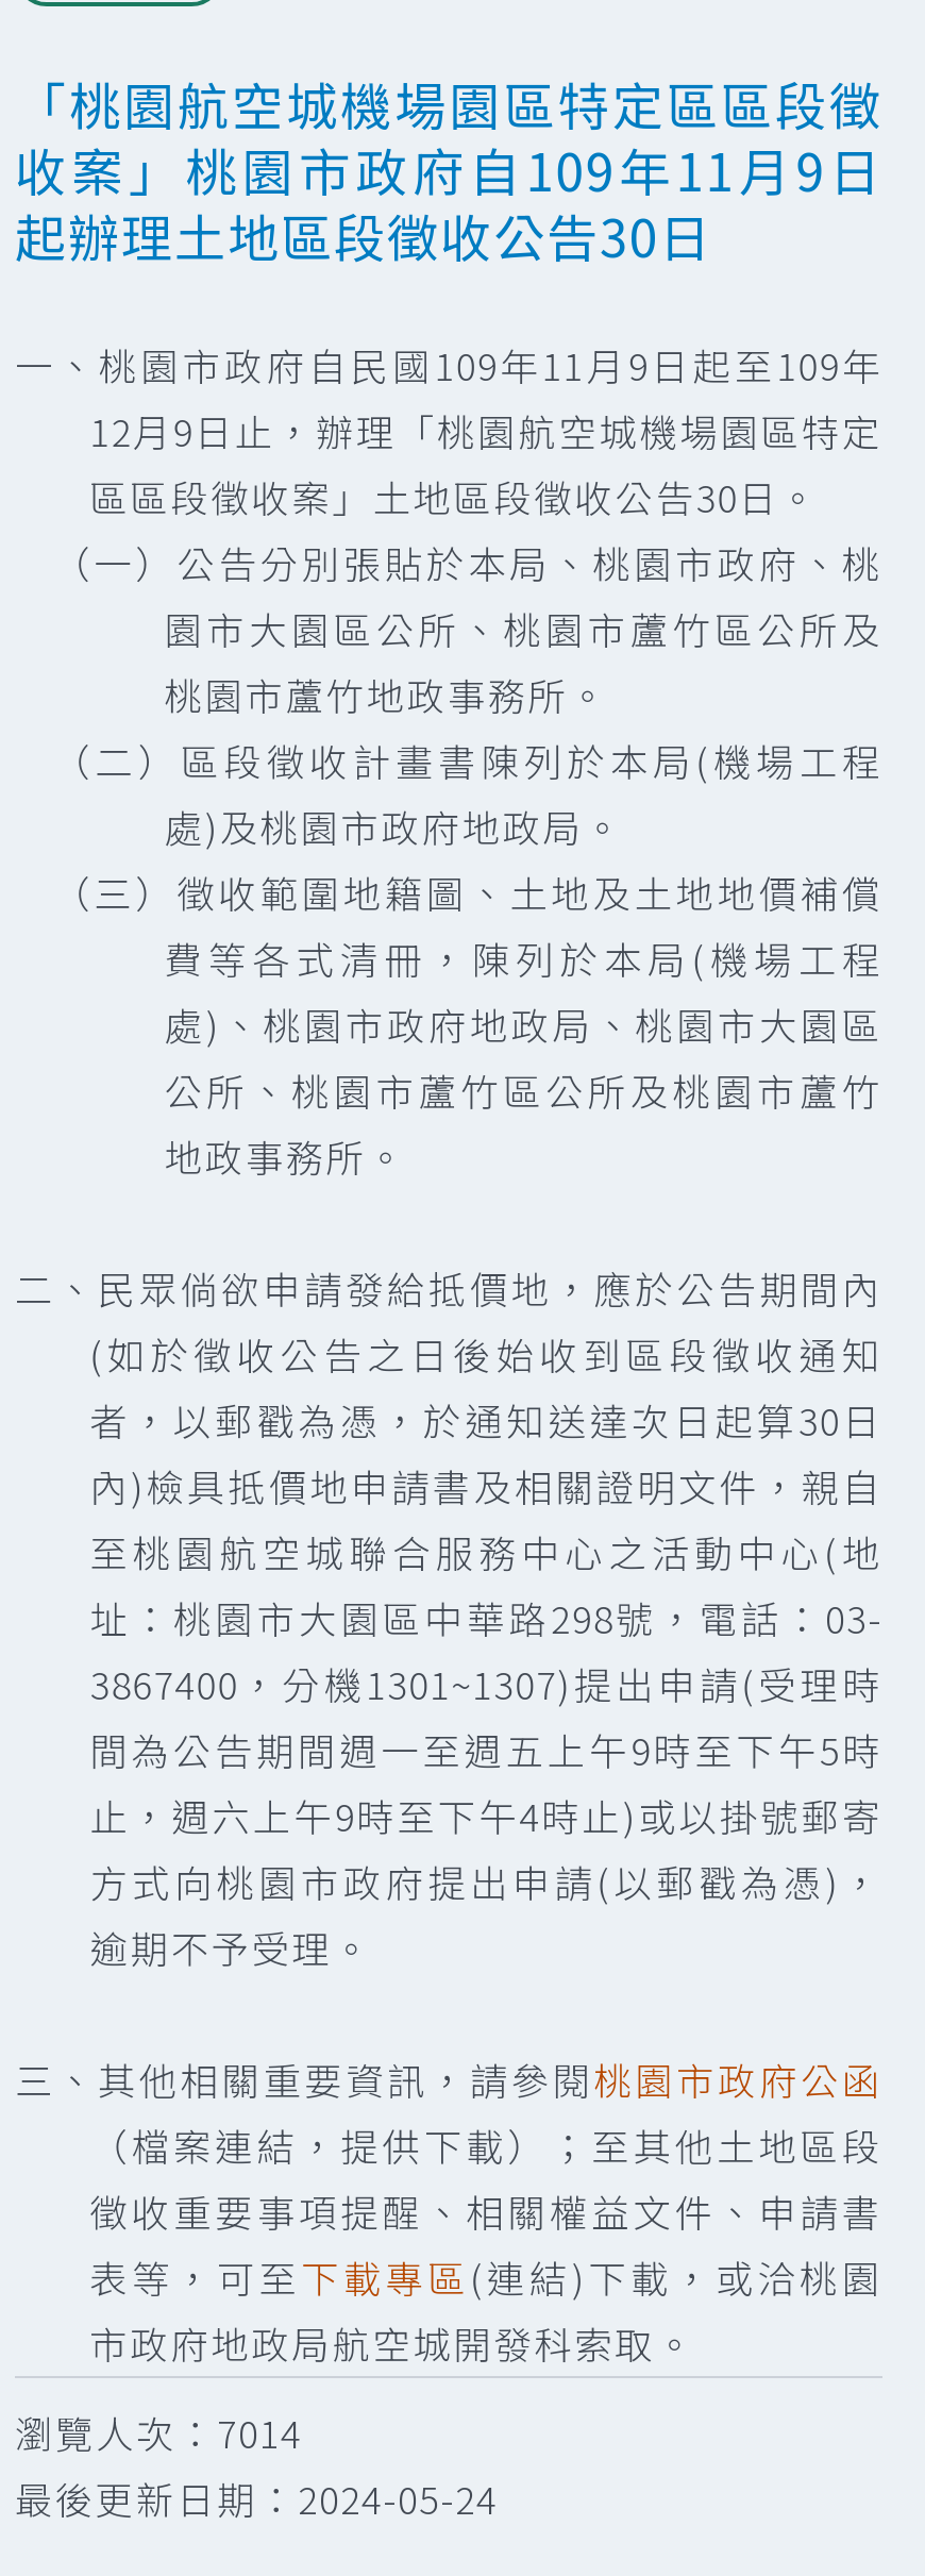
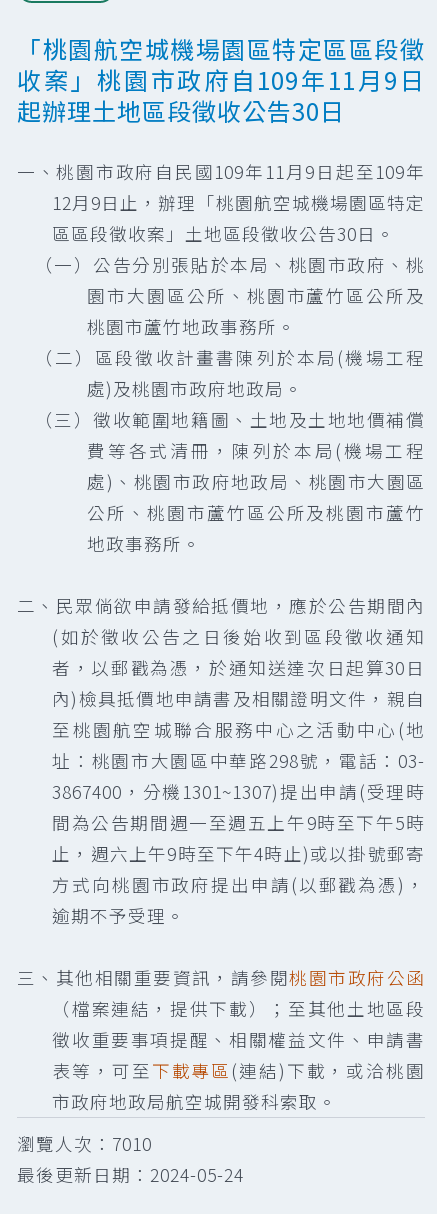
- 瀏覽人次：7014
+ 瀏覽人次：7010
